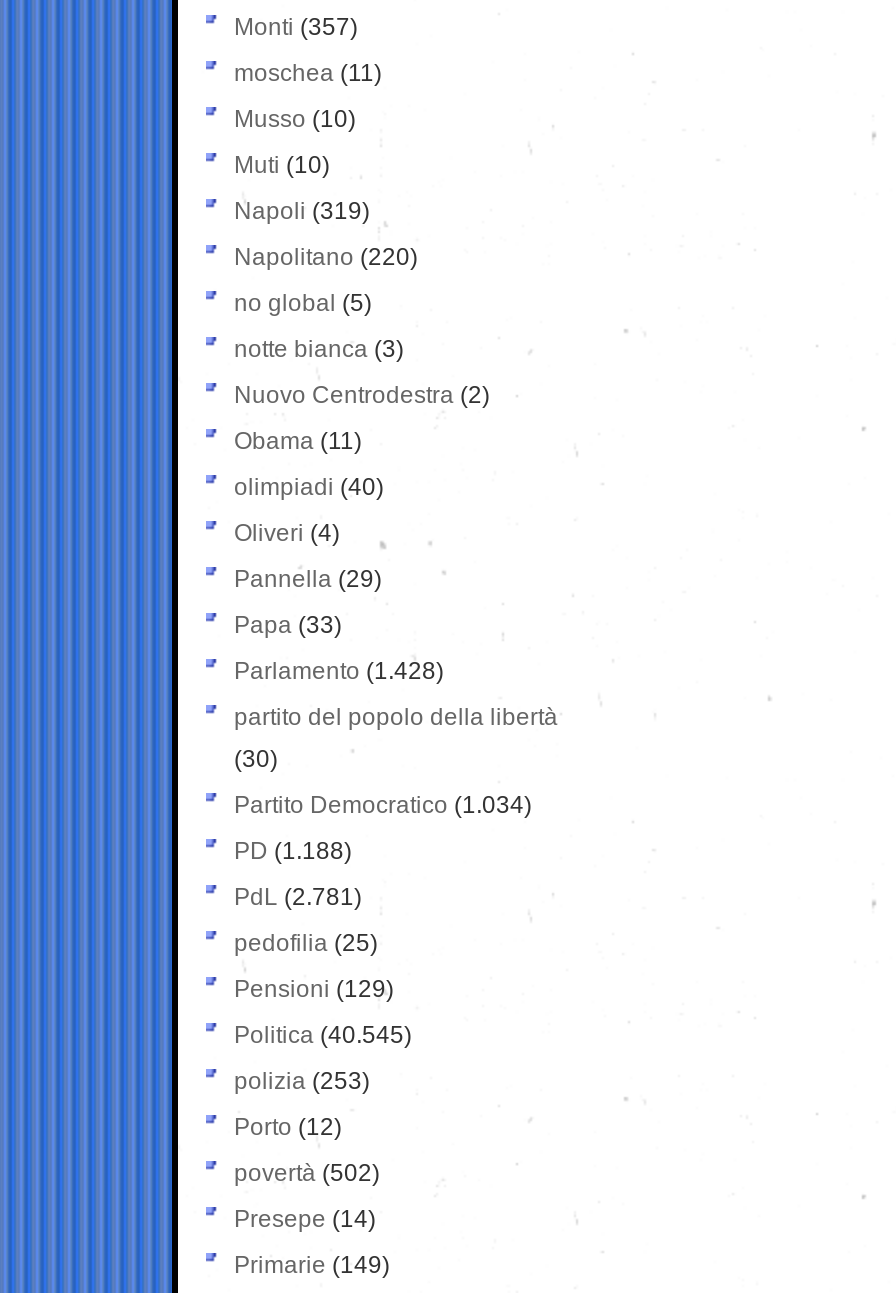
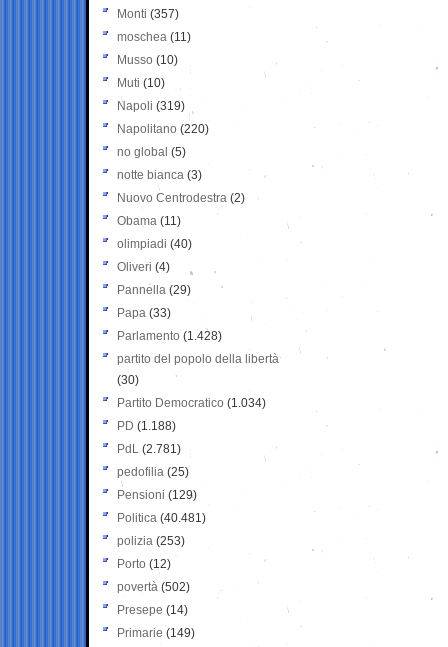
- Politica (40.545)
+ Politica (40.481)
